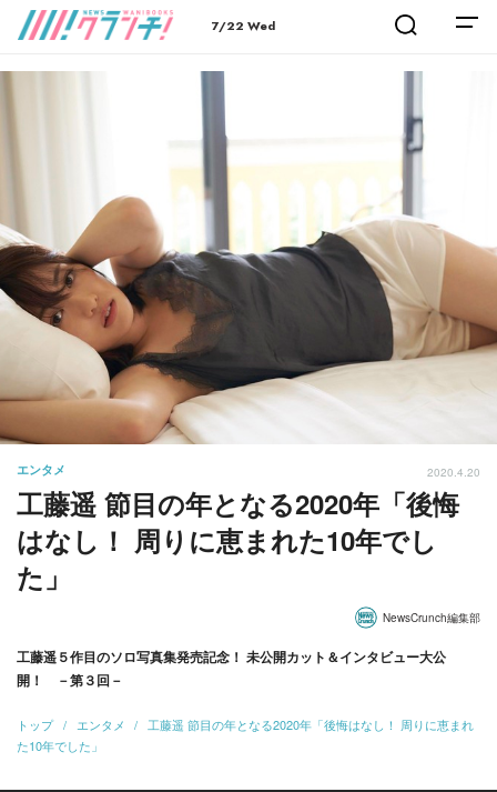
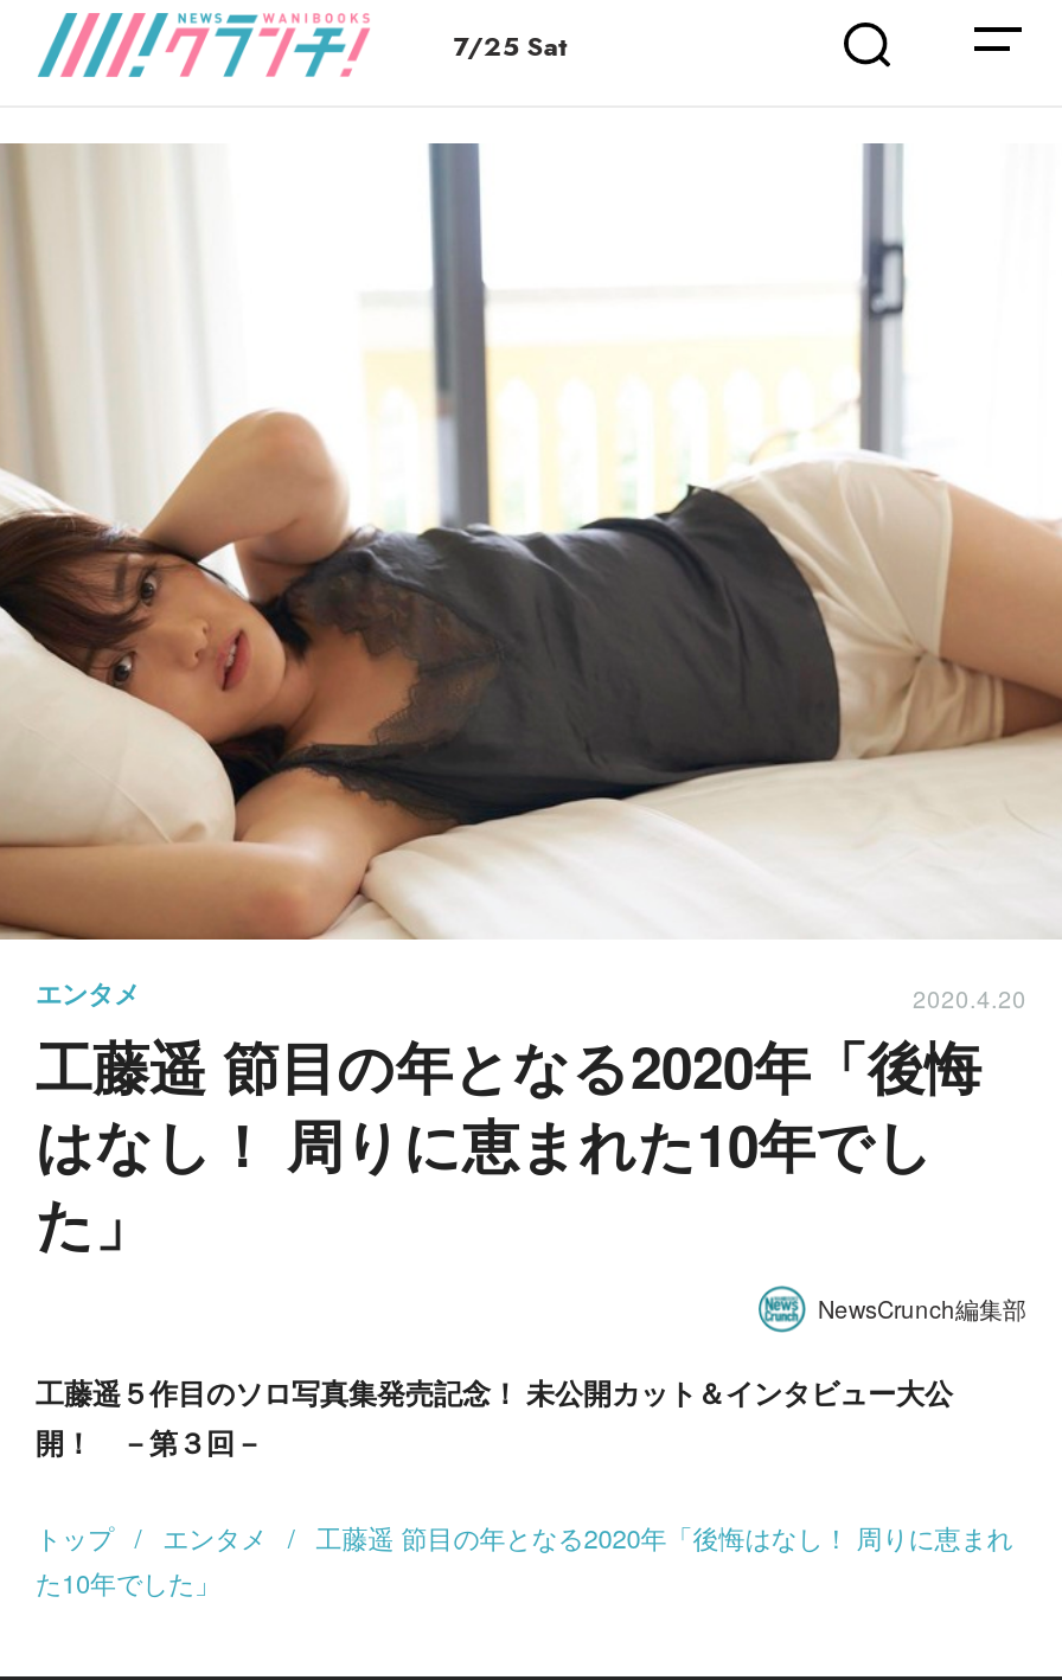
- 7/22 Wed
+ 7/25 Sat
